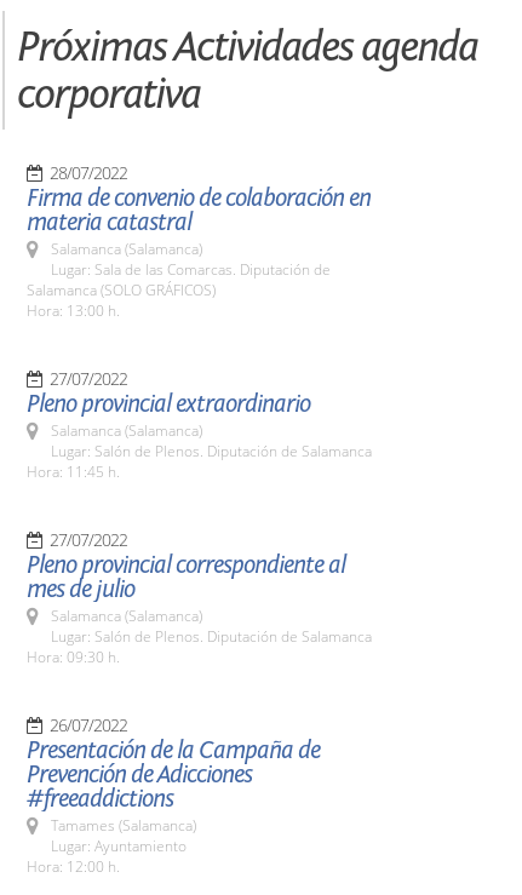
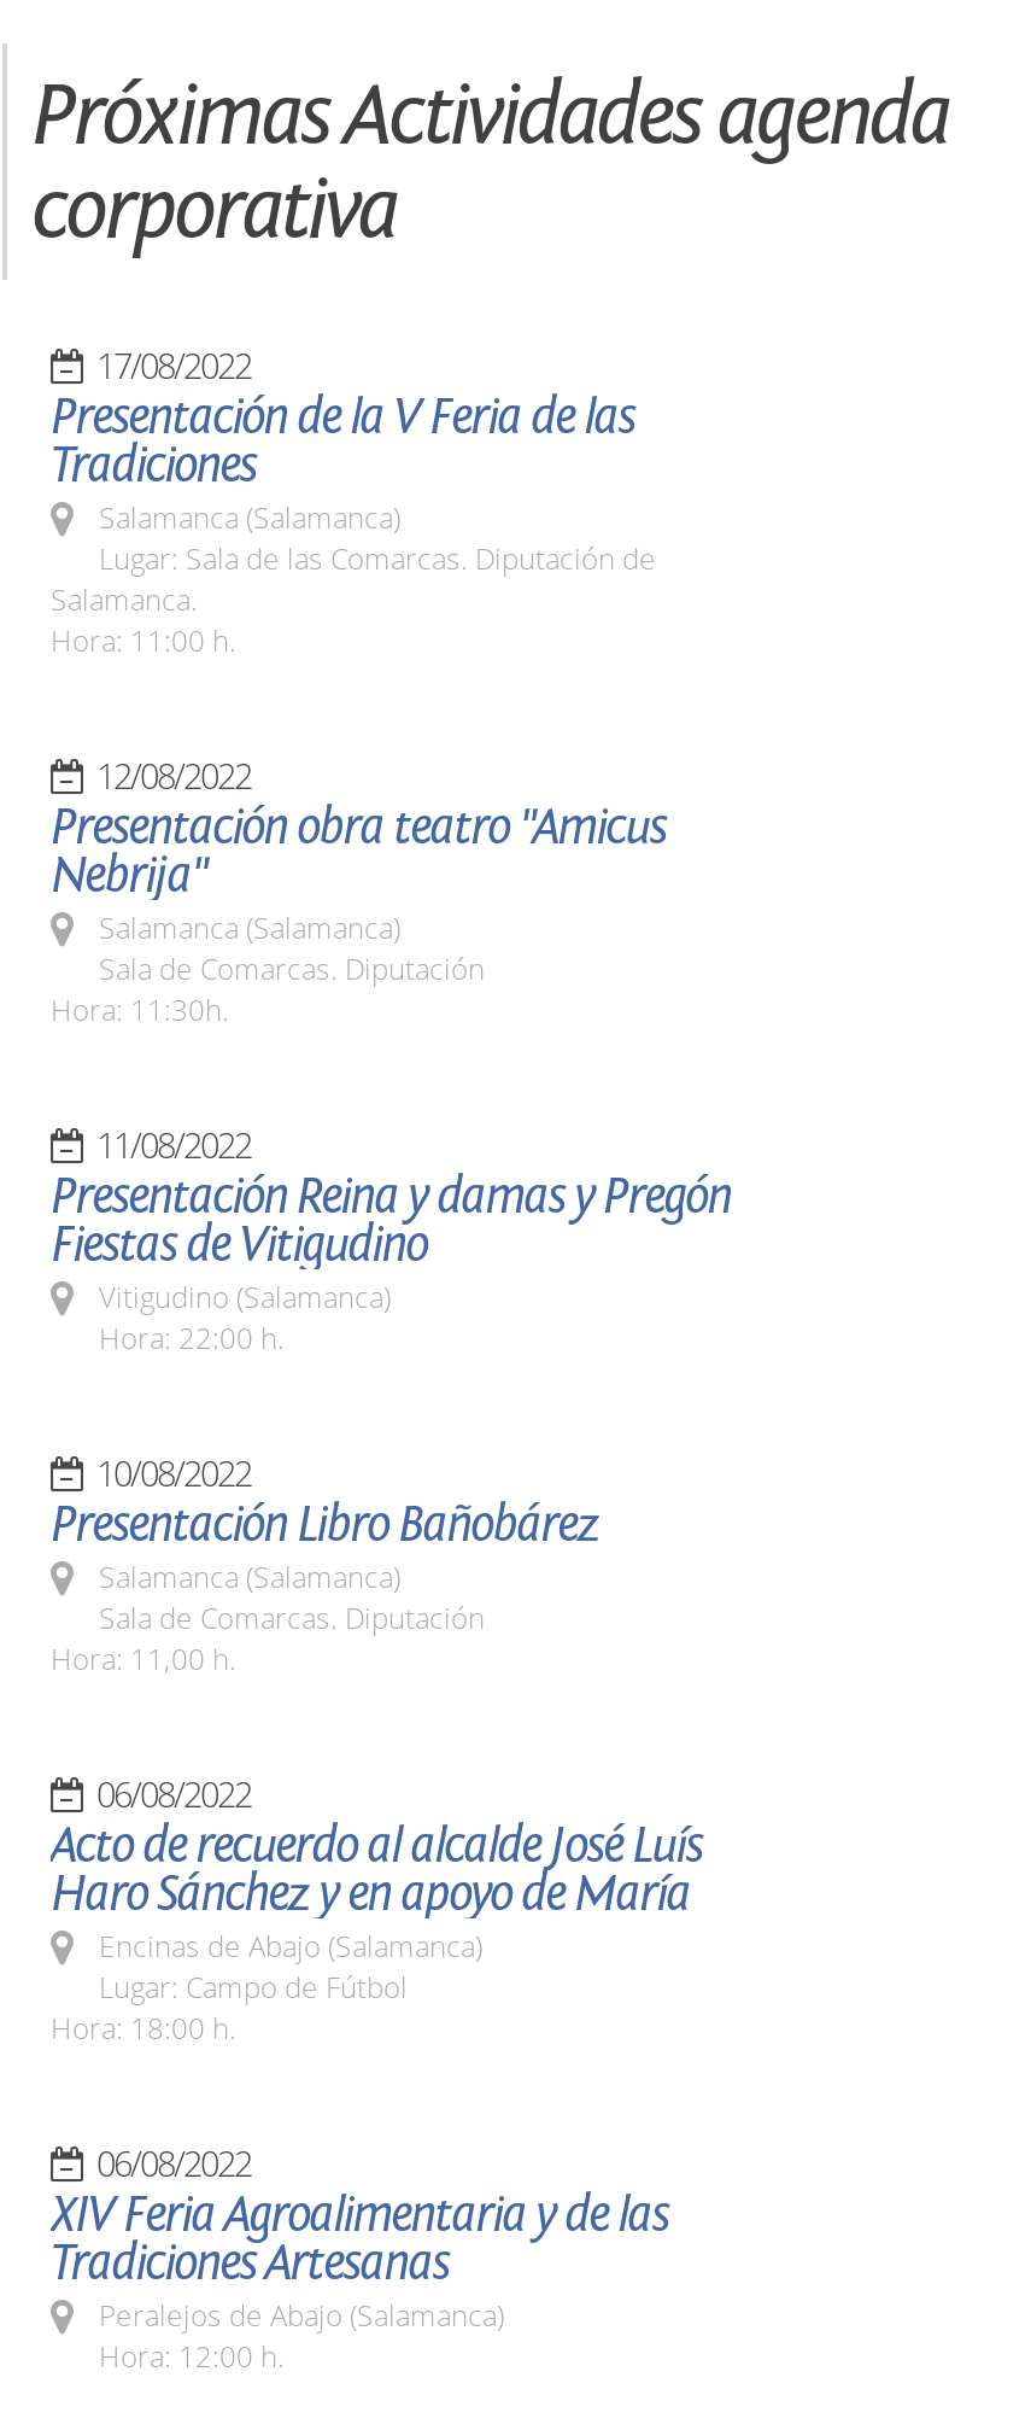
- 28/07/2022
- Firma de convenio de colaboración en
- materia catastral
+ 17/08/2022
+ Presentación de la V Feria de las
+ Tradiciones

- Salamanca (SOLO GRÁFICOS)
- Hora: 13:00 h.
+ Salamanca.
+ Hora: 11:00 h.

- 27/07/2022
- Pleno provincial extraordinario
+ 12/08/2022
+ Presentación obra teatro "Amicus
+ Nebrija"

- Lugar: Salón de Plenos. Diputación de Salamanca
- Hora: 11:45 h.
- 27/07/2022
- Pleno provincial correspondiente al
- mes de julio
+ Sala de Comarcas. Diputación
+ Hora: 11:30h.
+ 11/08/2022
+ Presentación Reina y damas y Pregón
+ Fiestas de Vitigudino
+ Vitigudino (Salamanca)
+ Hora: 22:00 h.
+ 10/08/2022
+ Presentación Libro Bañobárez

- Lugar: Salón de Plenos. Diputación de Salamanca
- Hora: 09:30 h.
- 26/07/2022
- Presentación de la Campaña de
- Prevención de Adicciones
- #freeaddictions
- Tamames (Salamanca)
- Lugar: Ayuntamiento
+ Sala de Comarcas. Diputación
+ Hora: 11,00 h.
+ 06/08/2022
+ Acto de recuerdo al alcalde José Luís
+ Haro Sánchez y en apoyo de María
+ Encinas de Abajo (Salamanca)
+ Lugar: Campo de Fútbol
+ Hora: 18:00 h.
+ 06/08/2022
+ XIV Feria Agroalimentaria y de las
+ Tradiciones Artesanas
+ Peralejos de Abajo (Salamanca)
